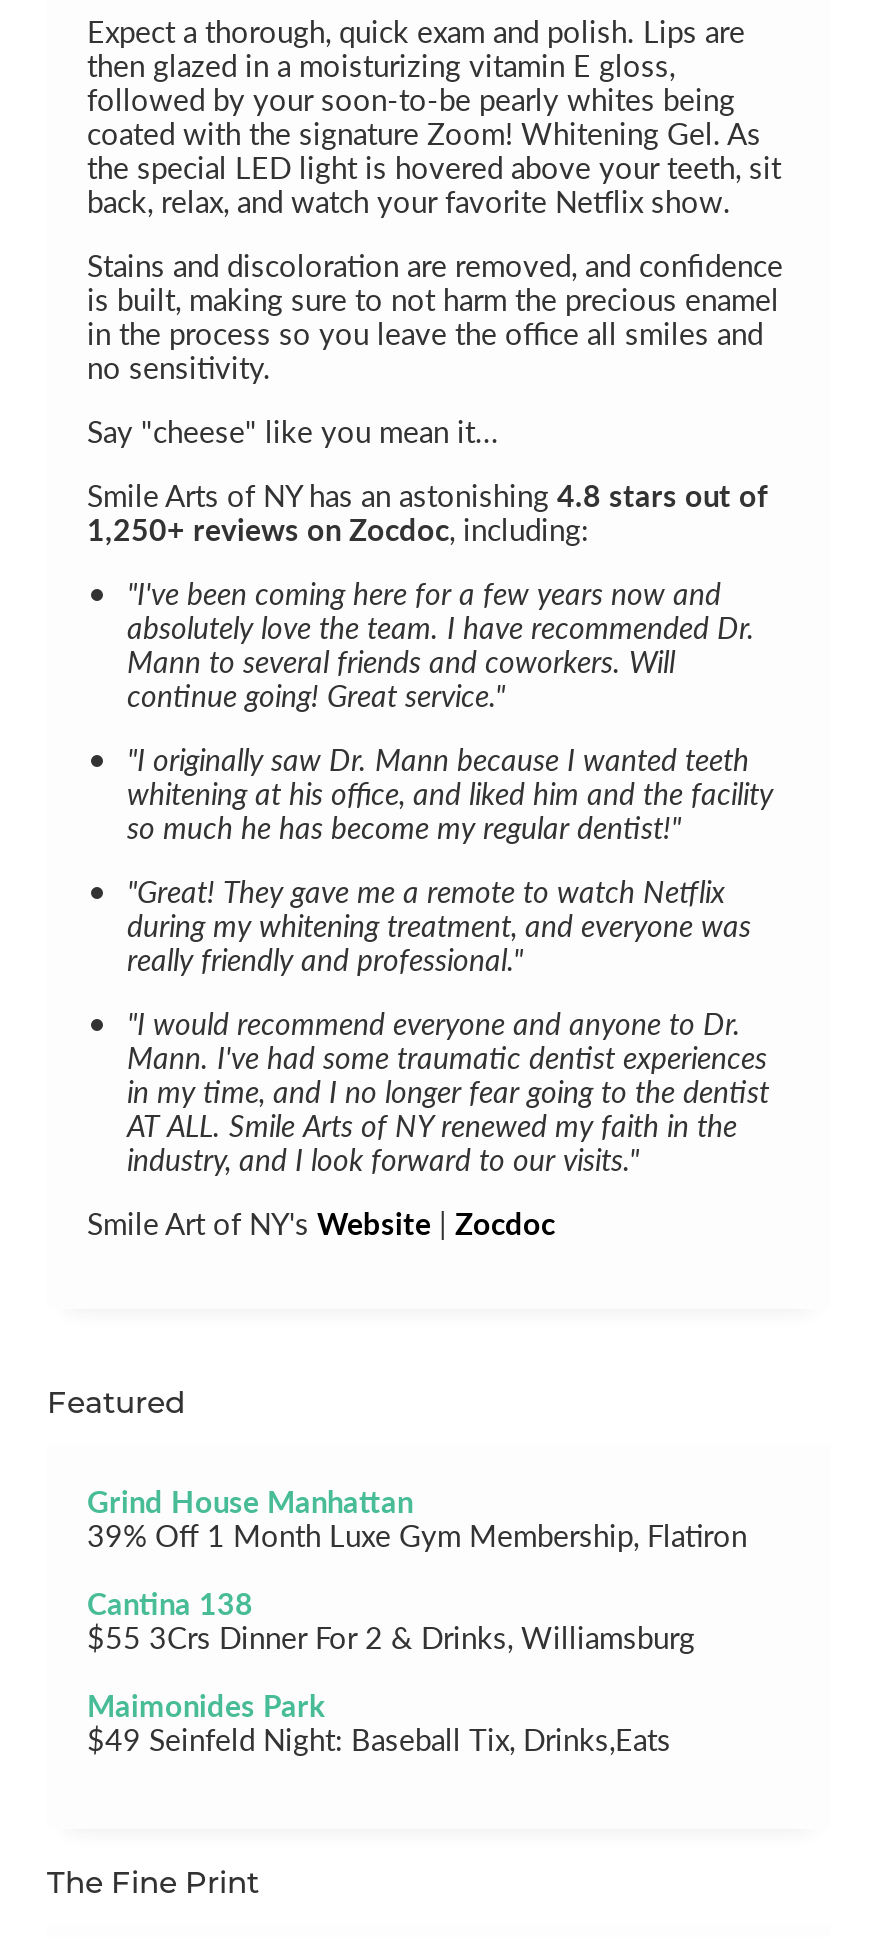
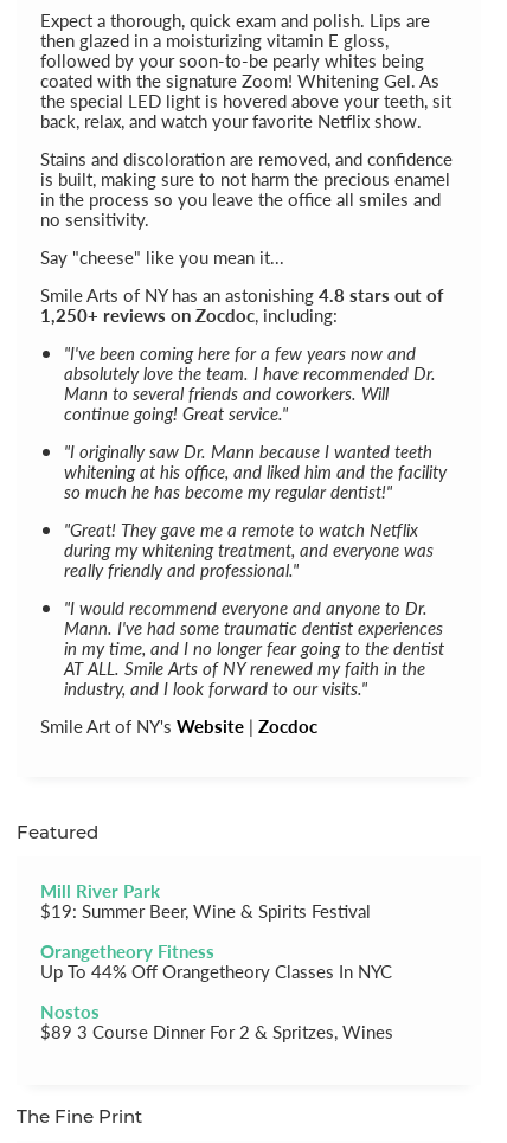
- Grind House Manhattan
- 39% Off 1 Month Luxe Gym Membership, Flatiron
+ Mill River Park
+ $19: Summer Beer, Wine & Spirits Festival

- Cantina 138
- $55 3Crs Dinner For 2 & Drinks, Williamsburg
+ Orangetheory Fitness
+ Up To 44% Off Orangetheory Classes In NYC

- Maimonides Park
- $49 Seinfeld Night: Baseball Tix, Drinks,Eats
+ Nostos
+ $89 3 Course Dinner For 2 & Spritzes, Wines
